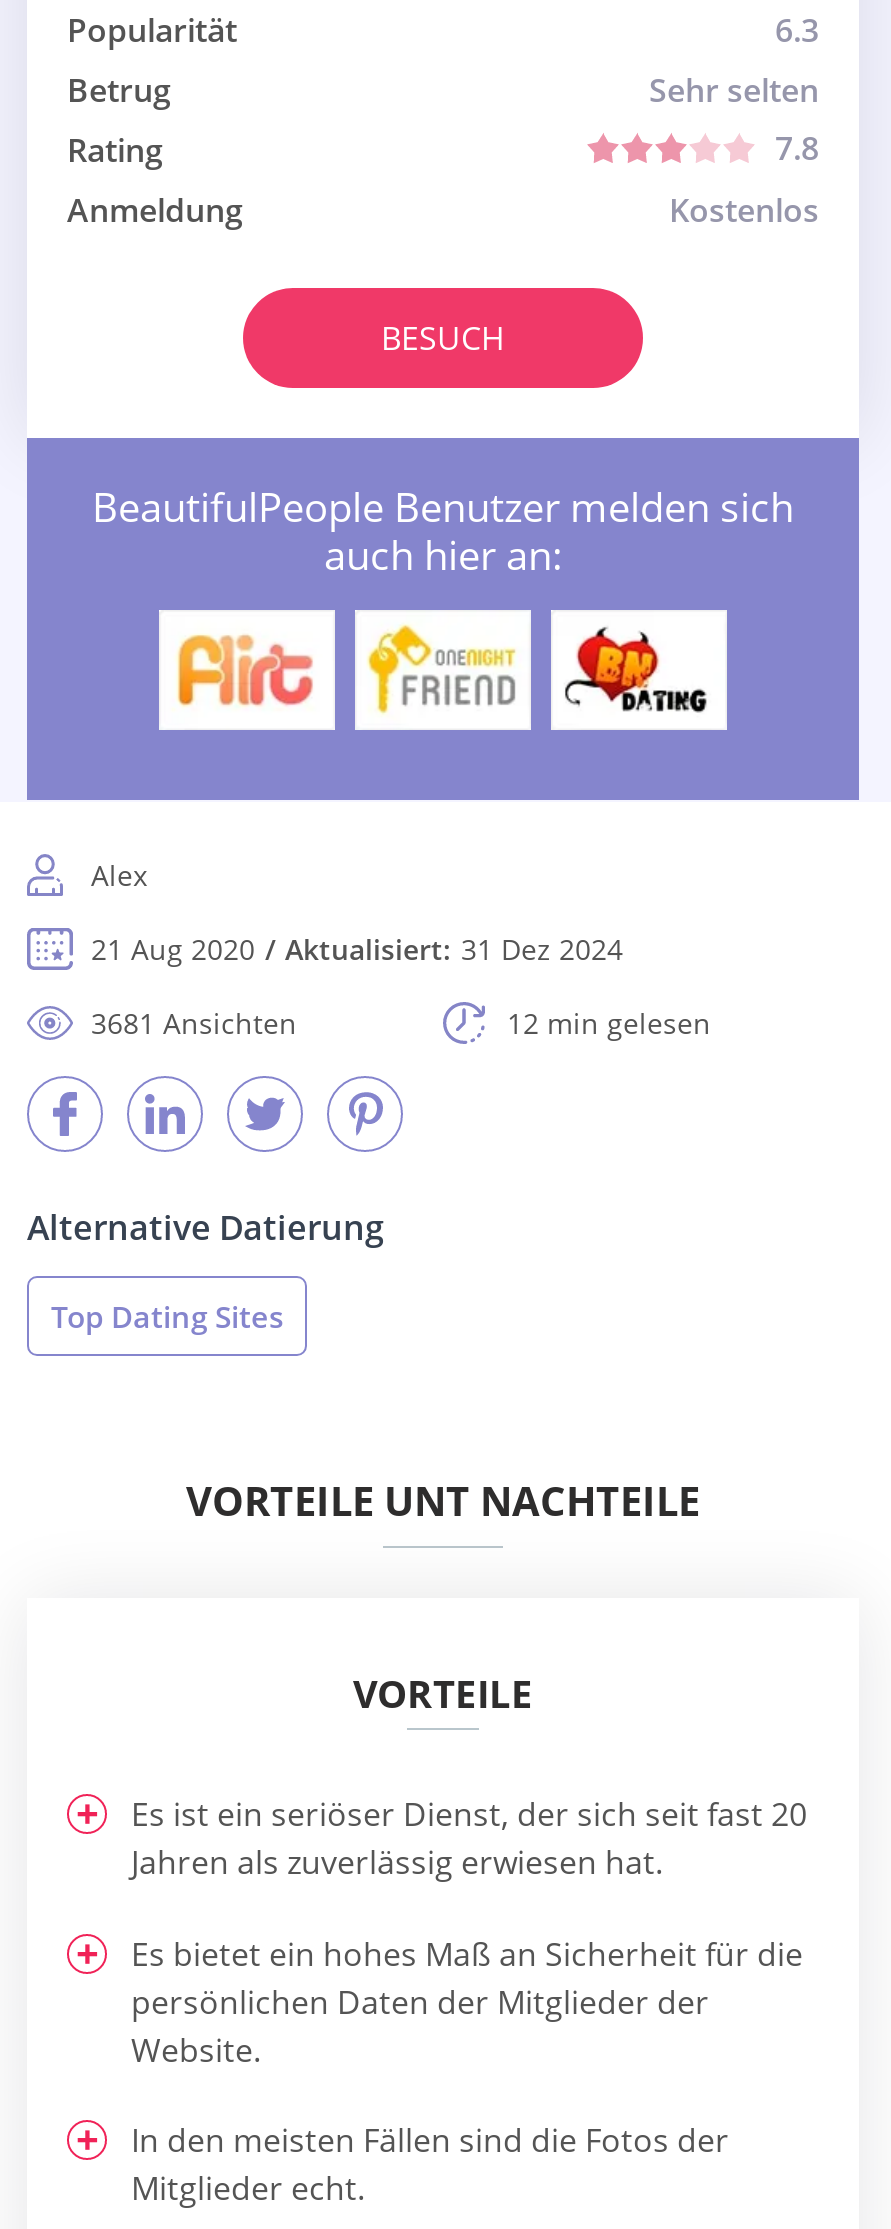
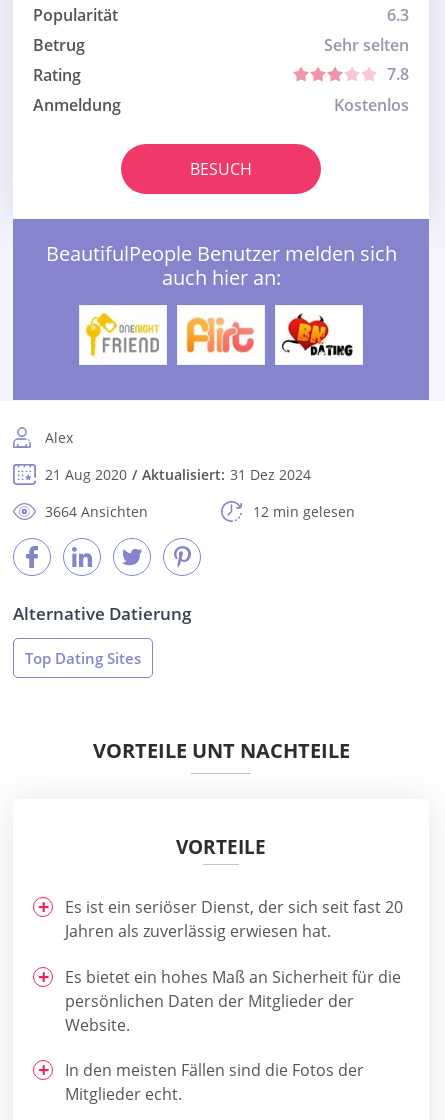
- [image]
+ [image]

- [image]
+ [image]

- 3681 Ansichten
+ 3664 Ansichten
